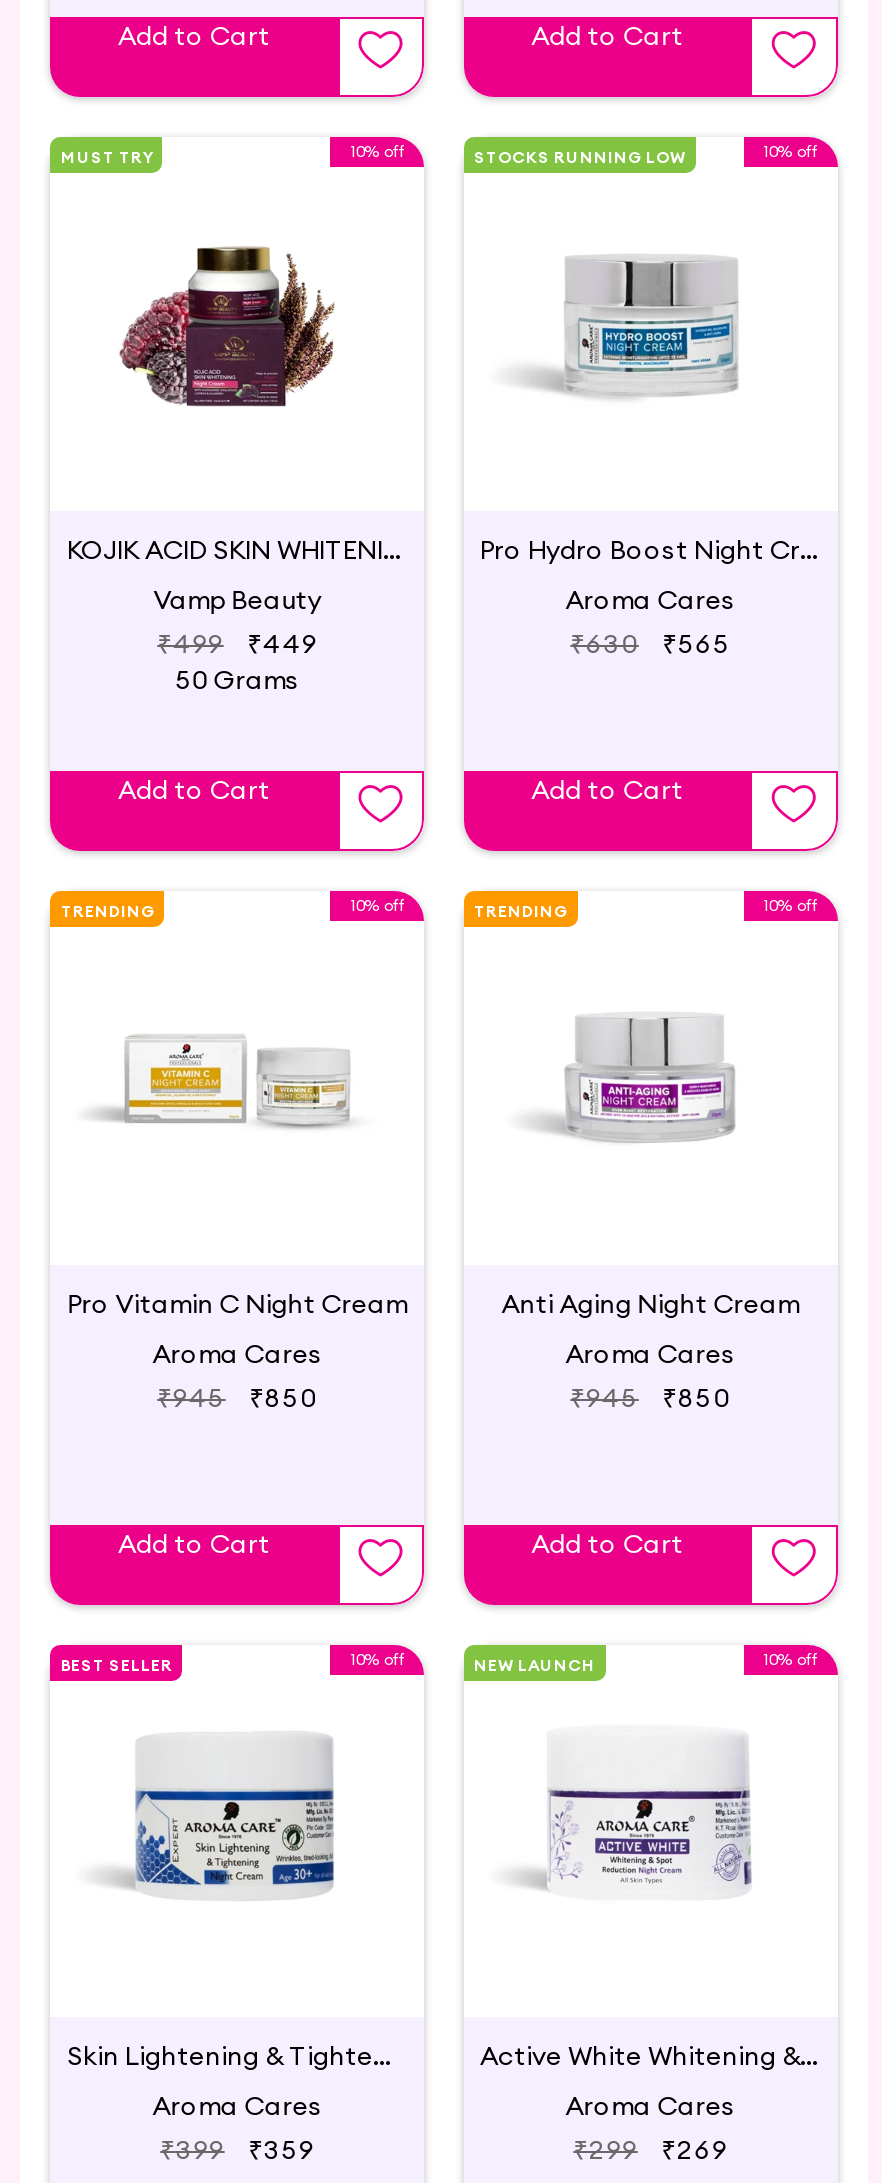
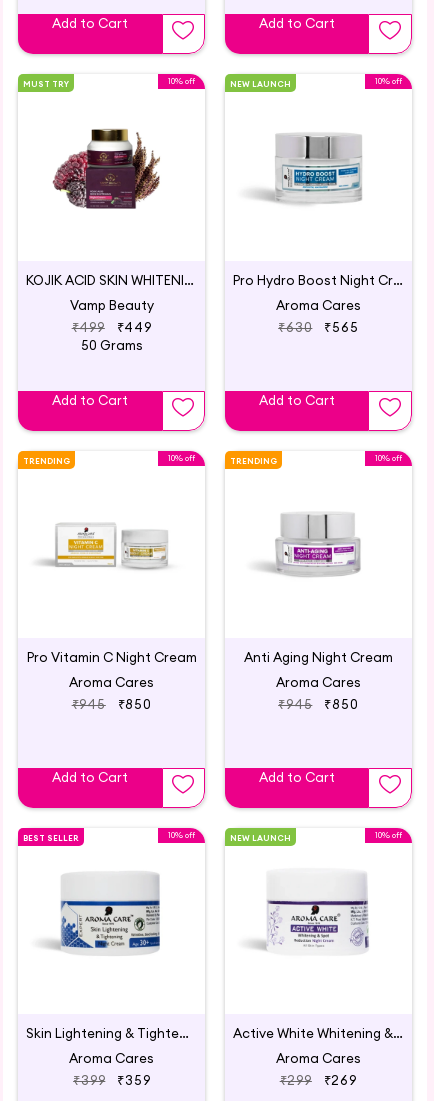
- STOCKS RUNNING LOW
+ NEW LAUNCH
